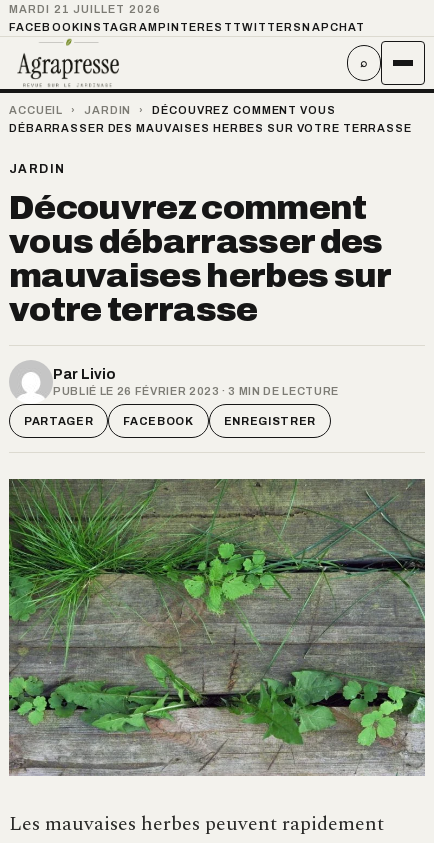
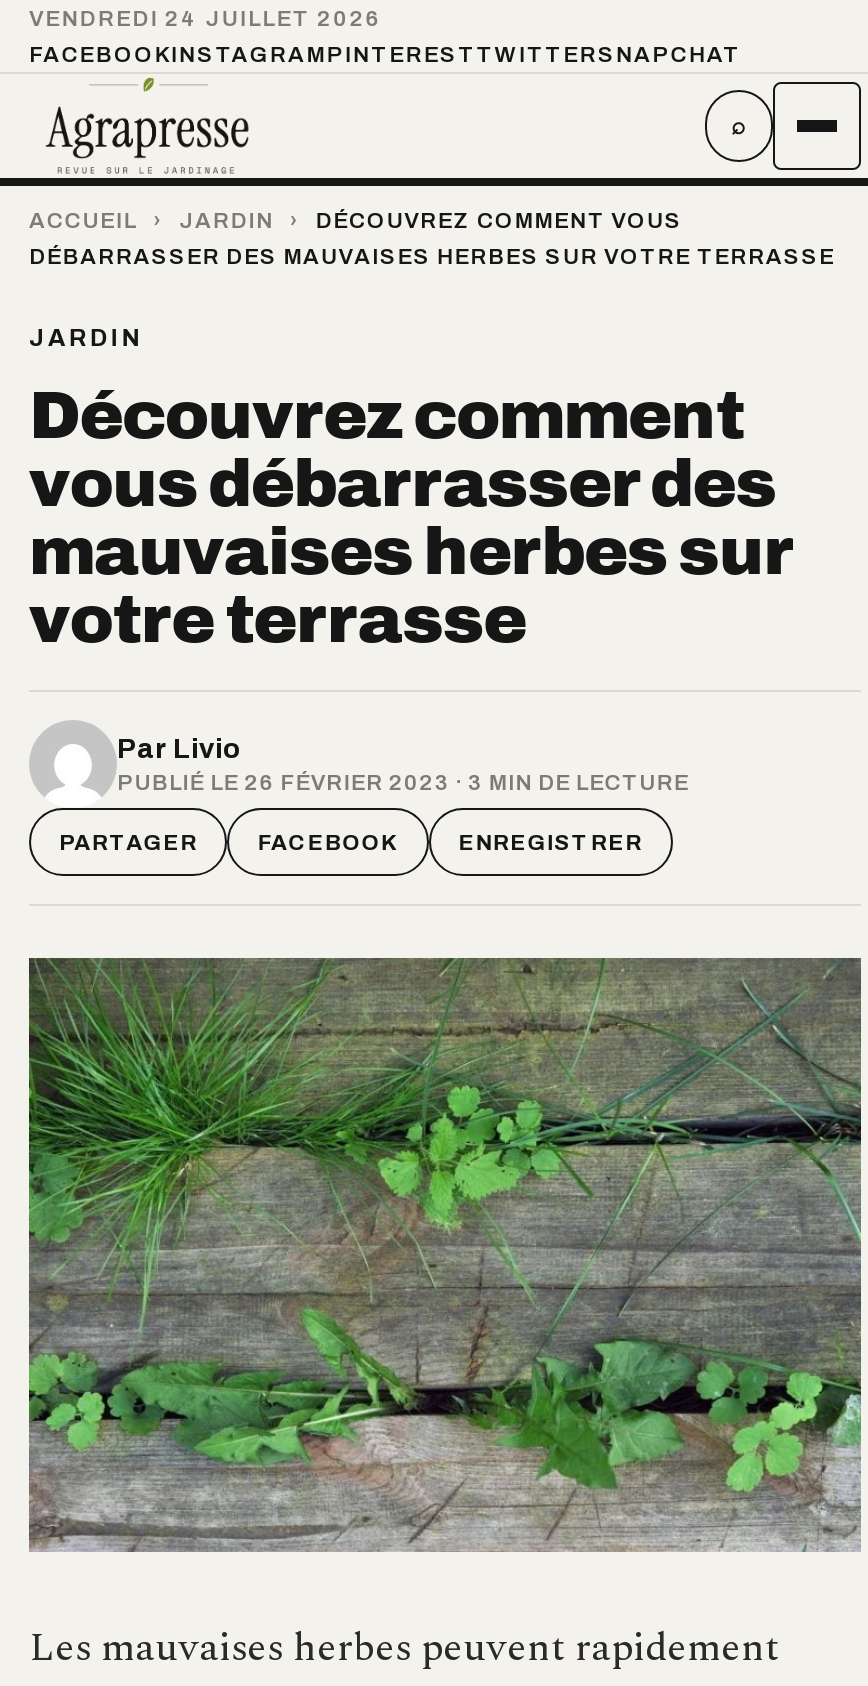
- MARDI 21 JUILLET 2026
+ VENDREDI 24 JUILLET 2026
